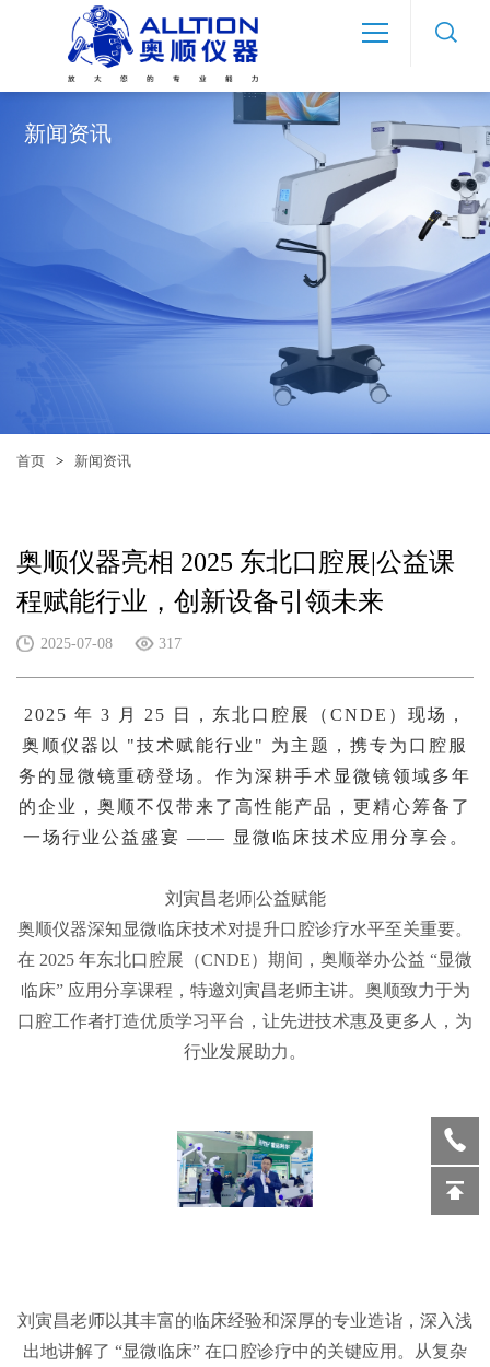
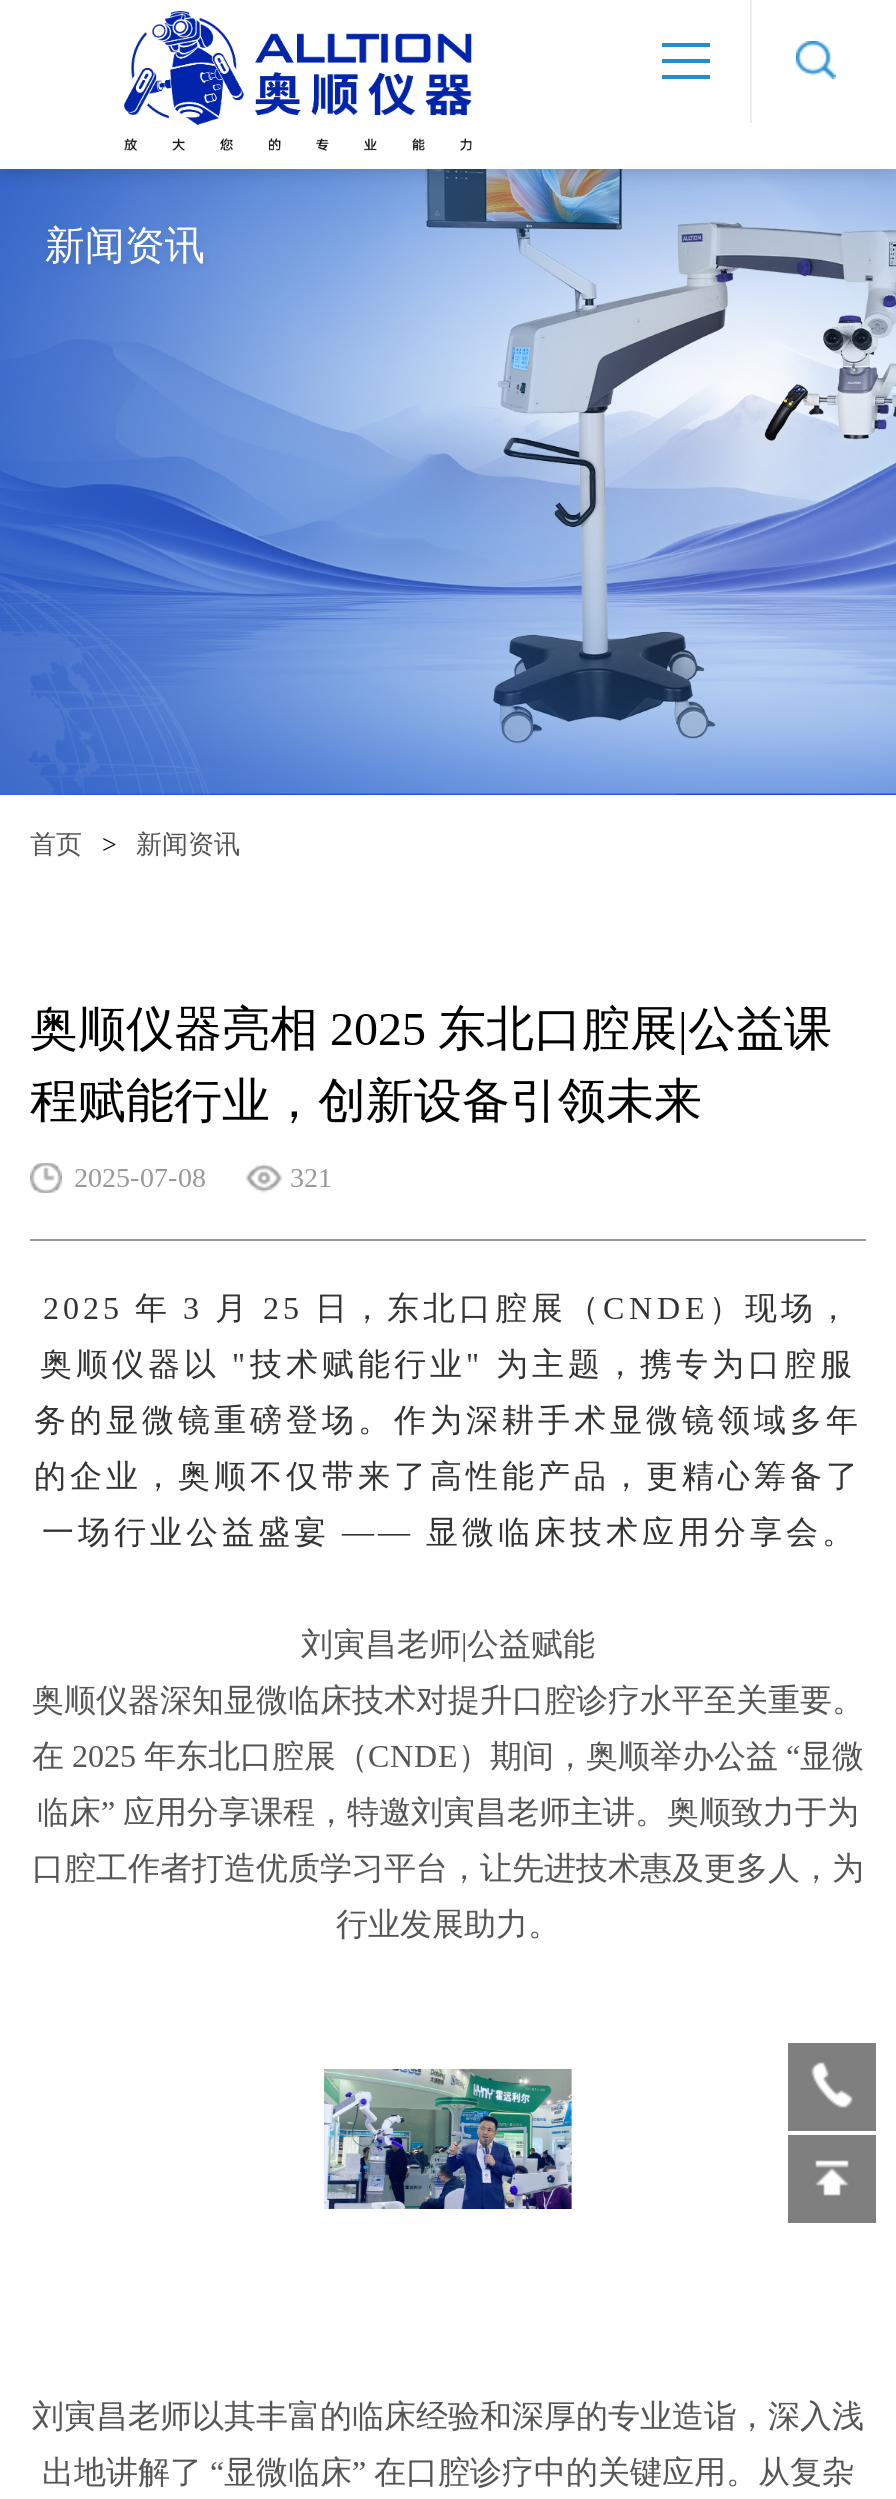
- 317
+ 321
